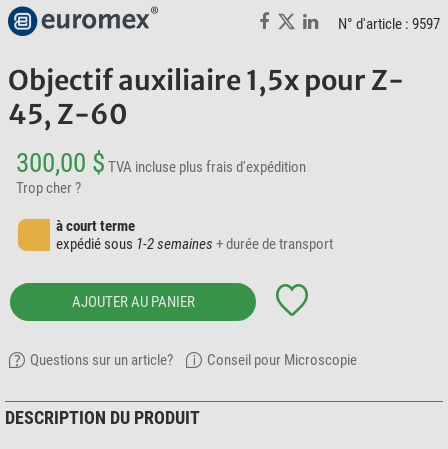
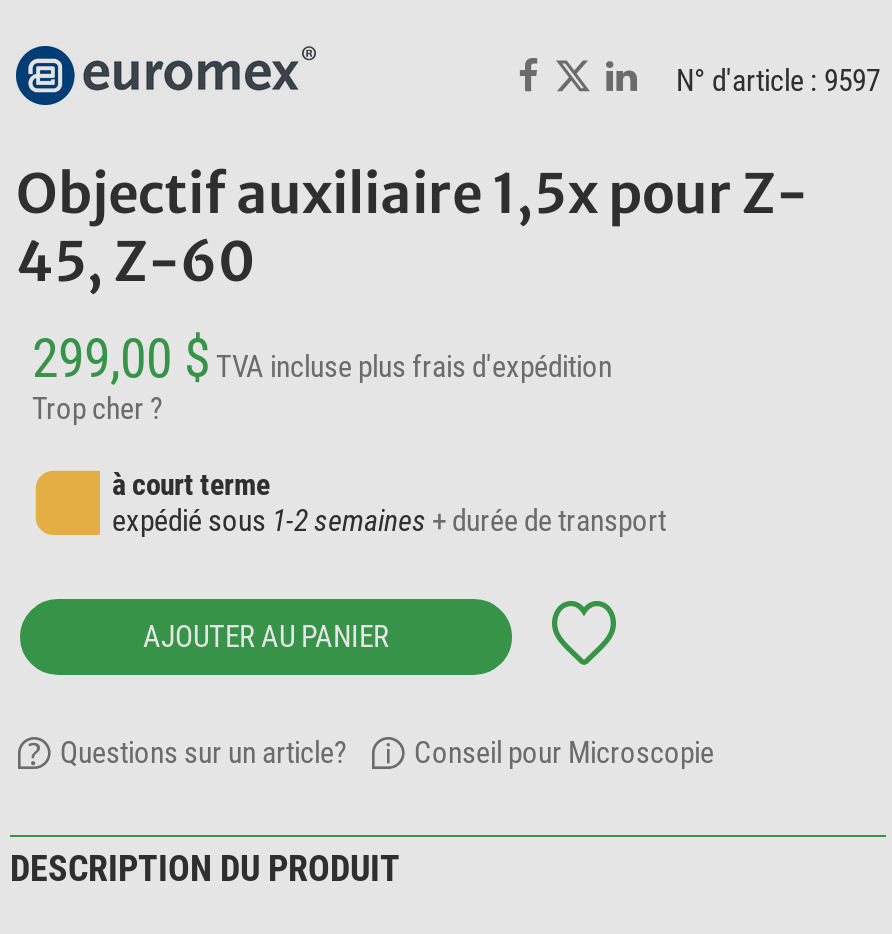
- 300,00 $ TVA incluse plus frais d'expédition
+ 299,00 $ TVA incluse plus frais d'expédition
